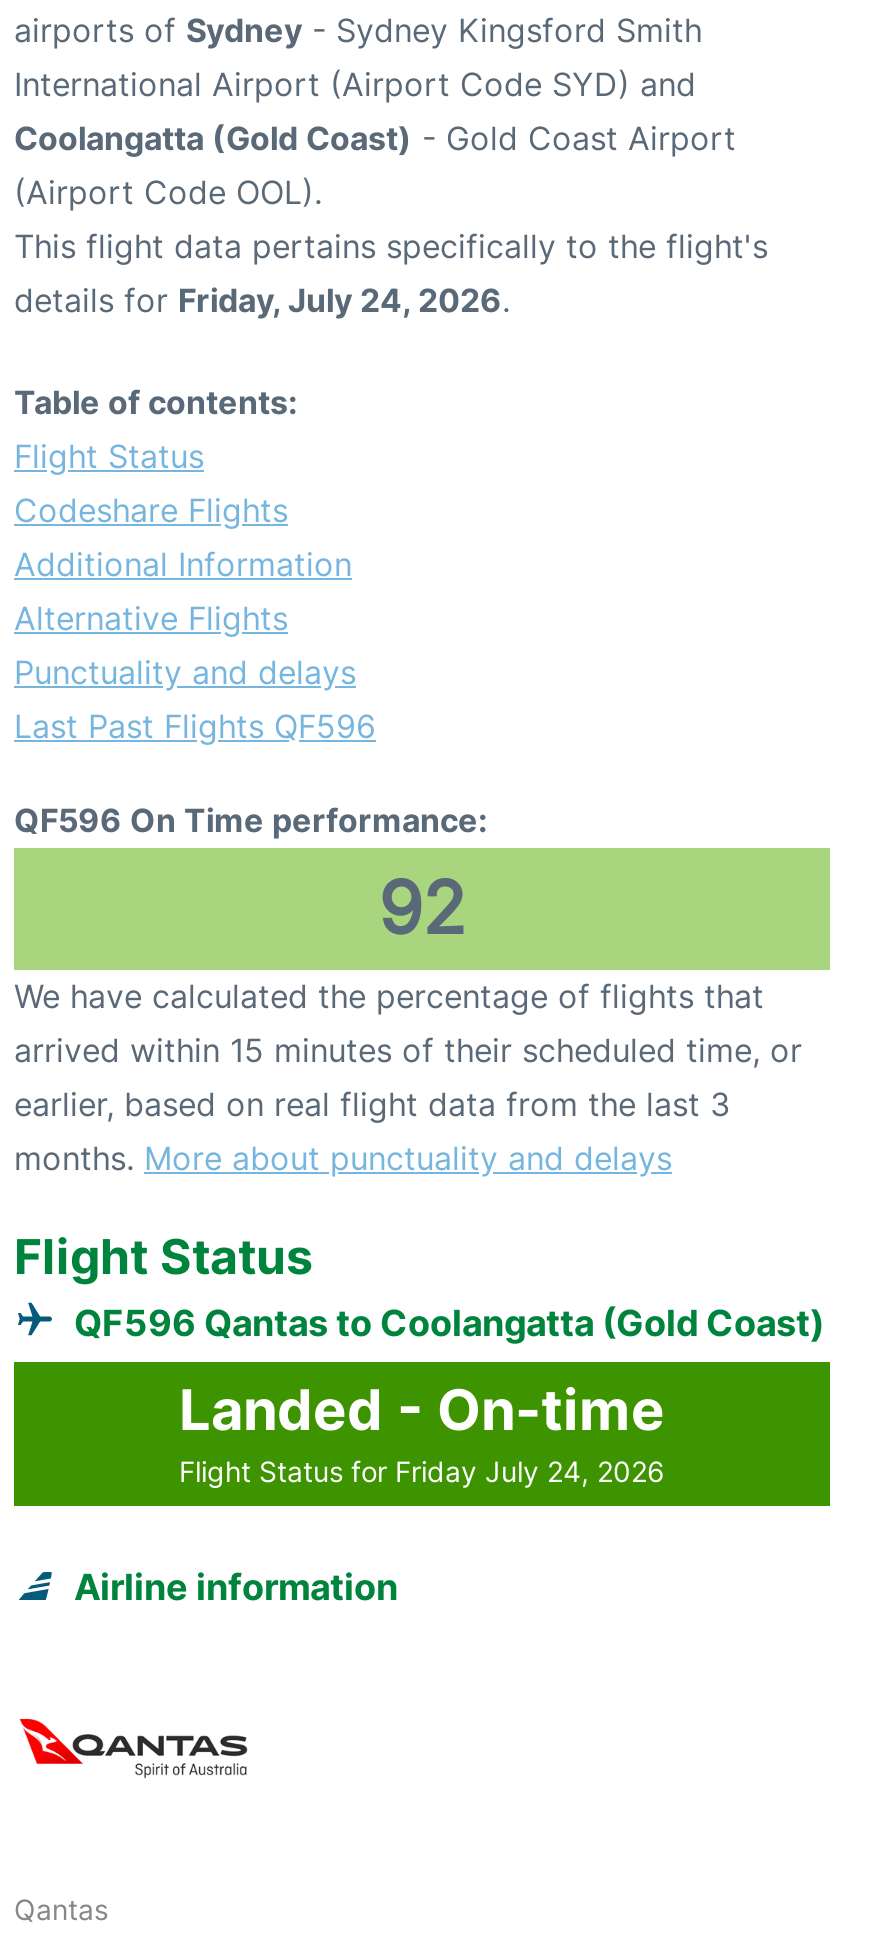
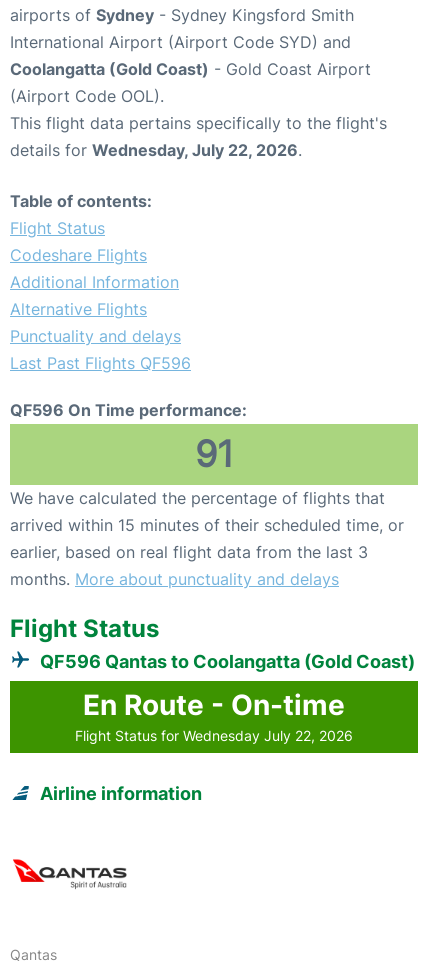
- details for Friday, July 24, 2026.
+ details for Wednesday, July 22, 2026.

- 92
+ 91

- Landed - On-time
- Flight Status for Friday July 24, 2026
+ En Route - On-time
+ Flight Status for Wednesday July 22, 2026
